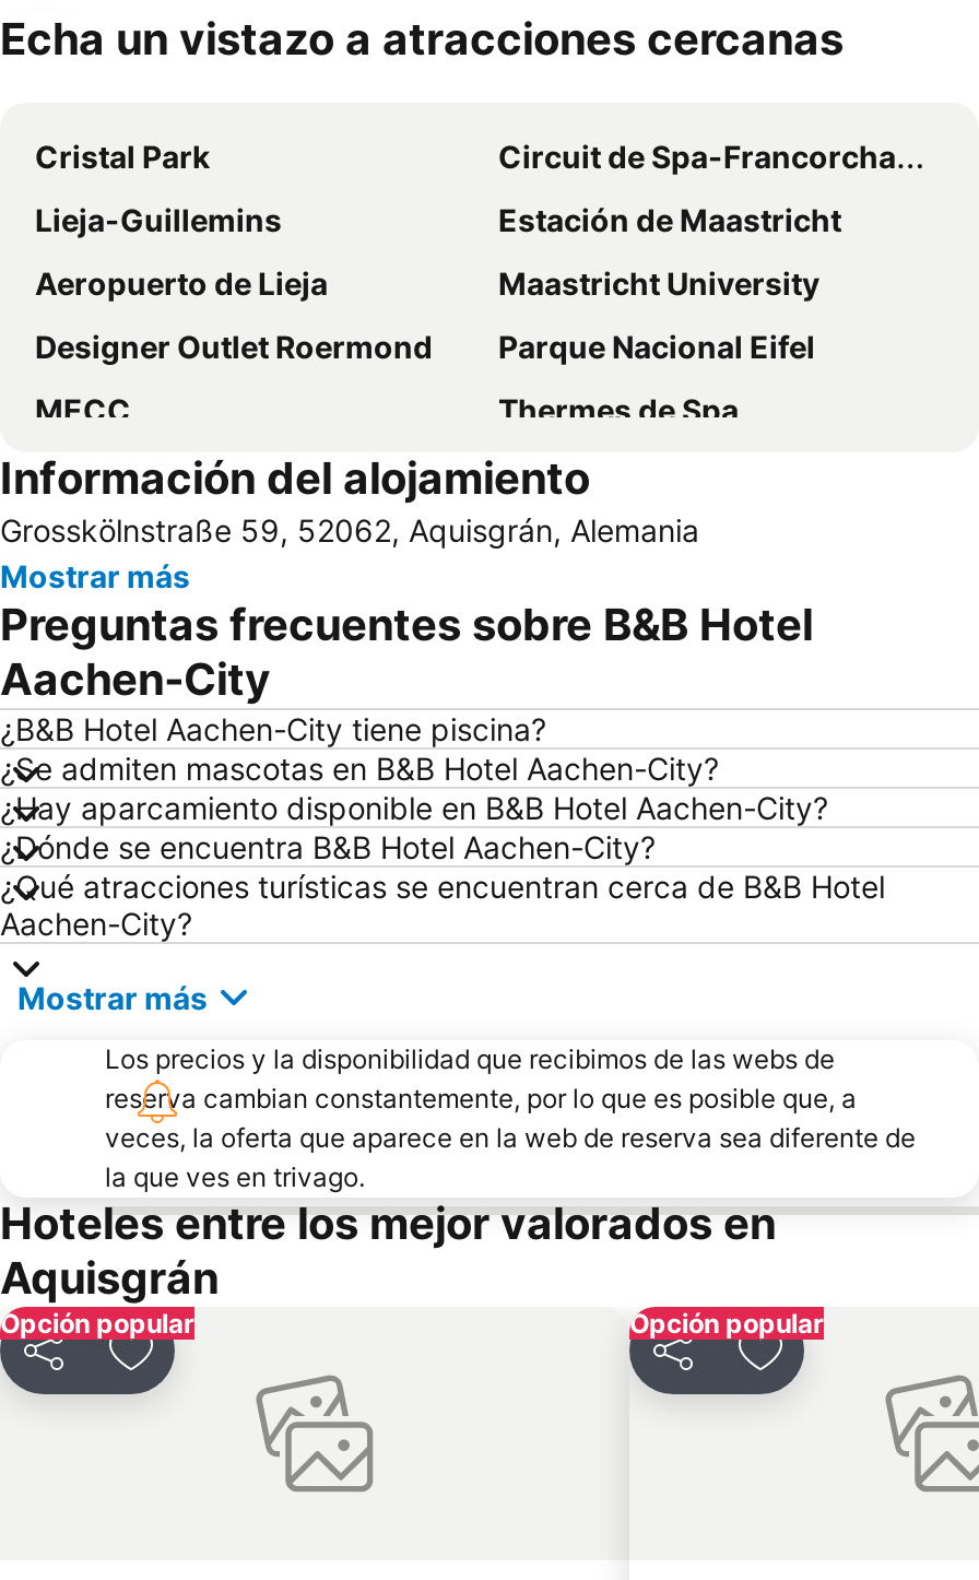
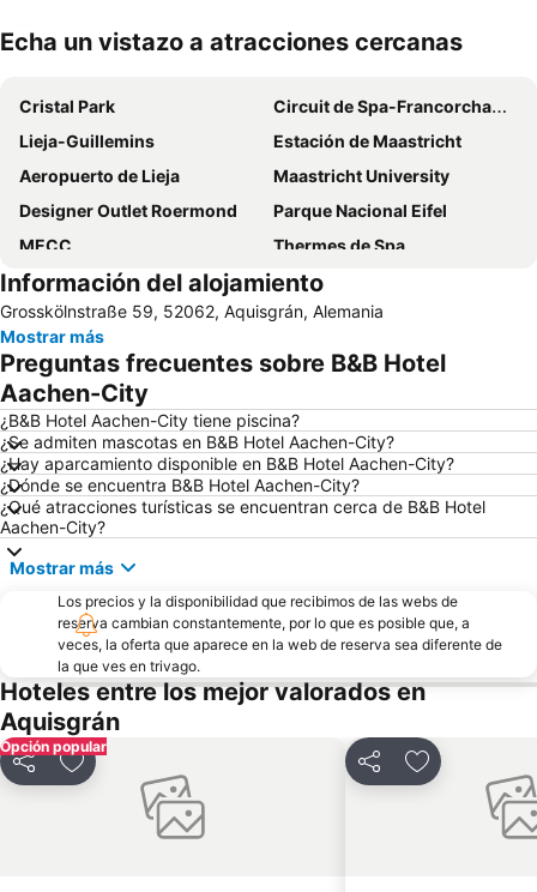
- Opción popular
